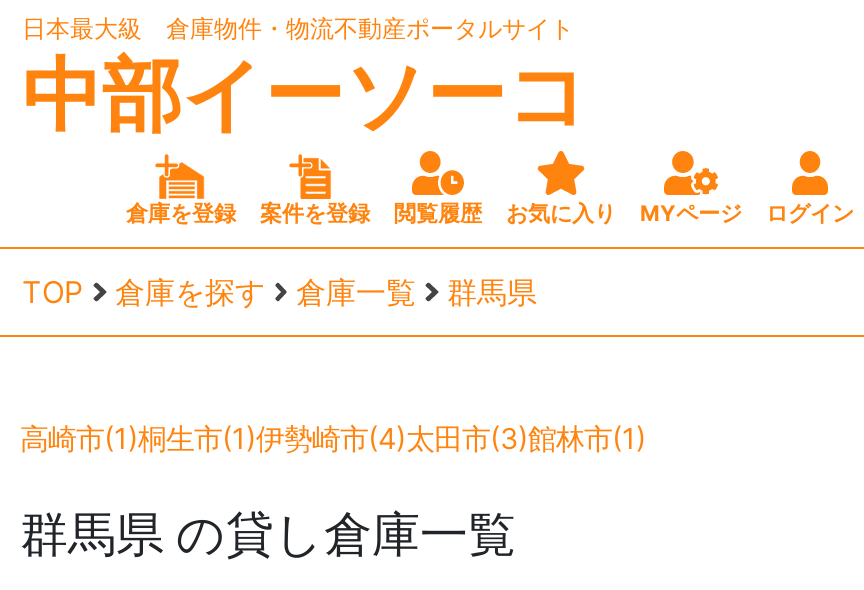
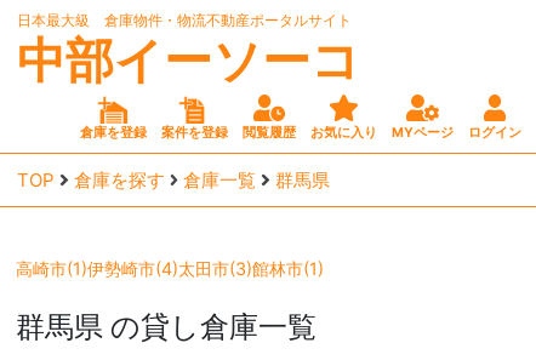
- 高崎市(1)桐生市(1)伊勢崎市(4)太田市(3)館林市(1)
+ 高崎市(1)伊勢崎市(4)太田市(3)館林市(1)
